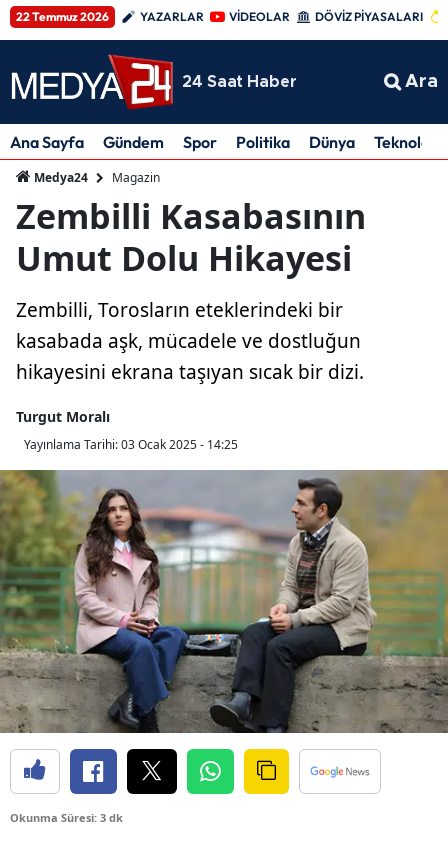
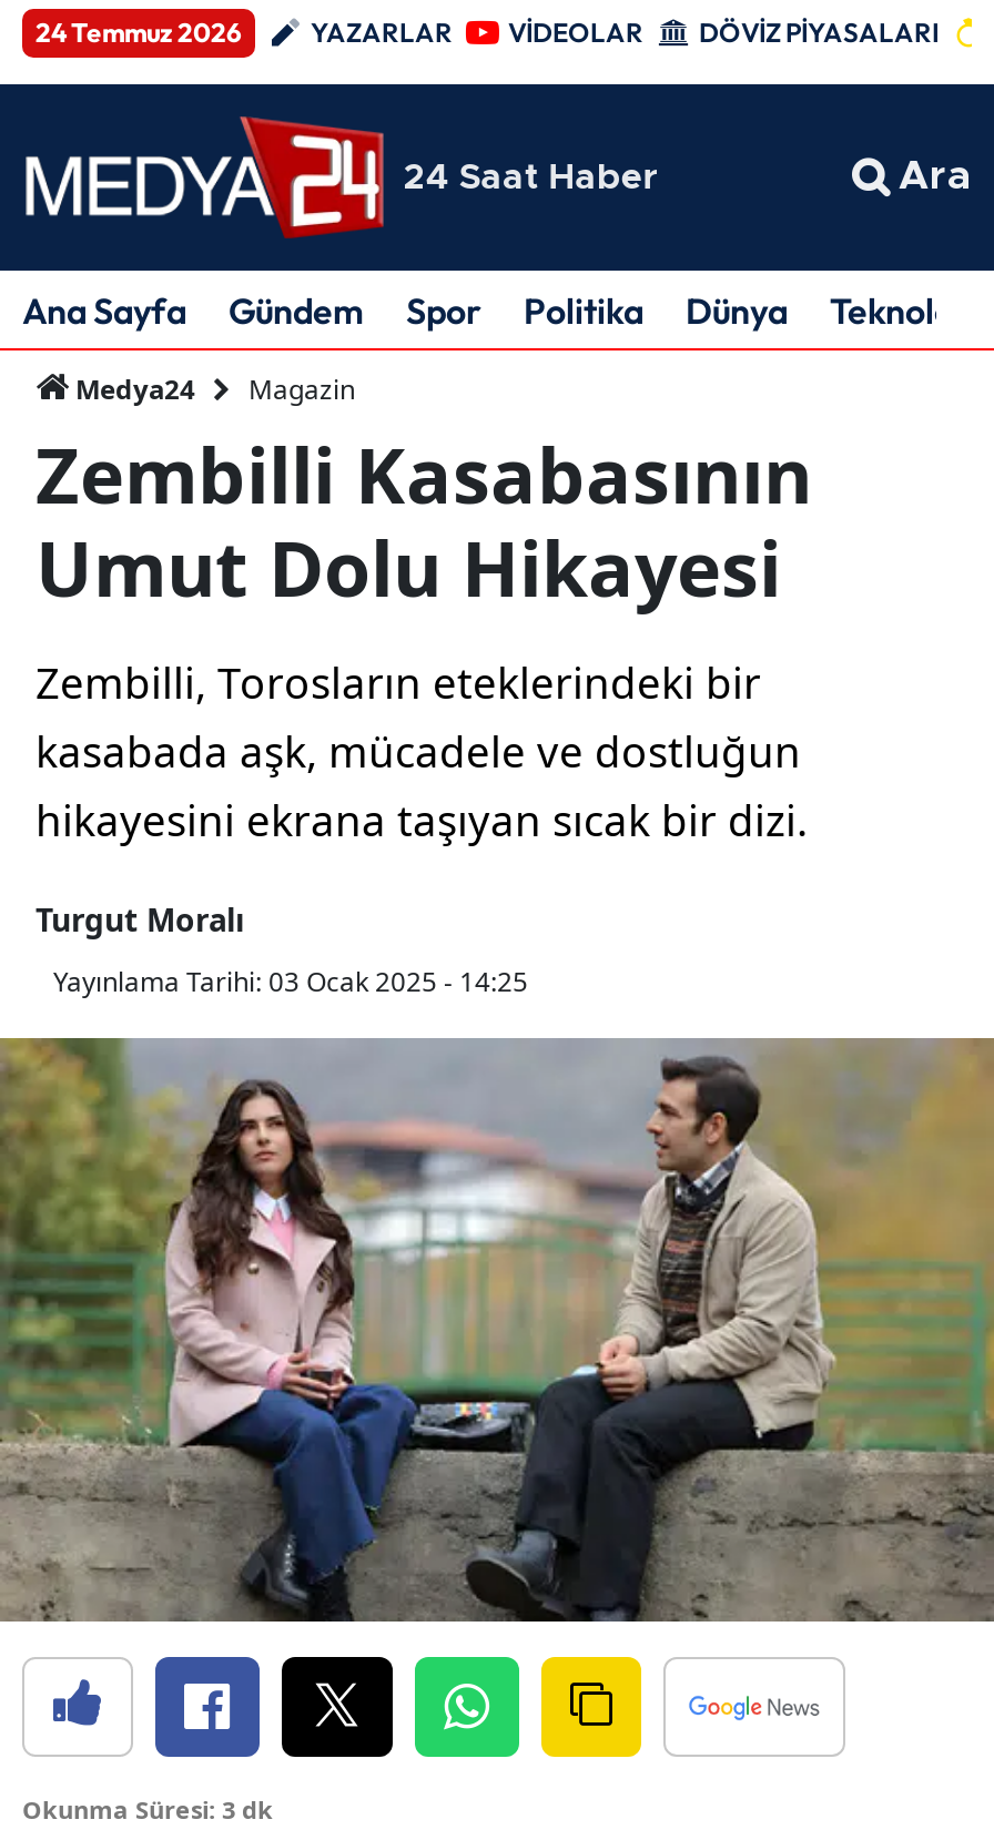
- 22 Temmuz 2026
+ 24 Temmuz 2026
